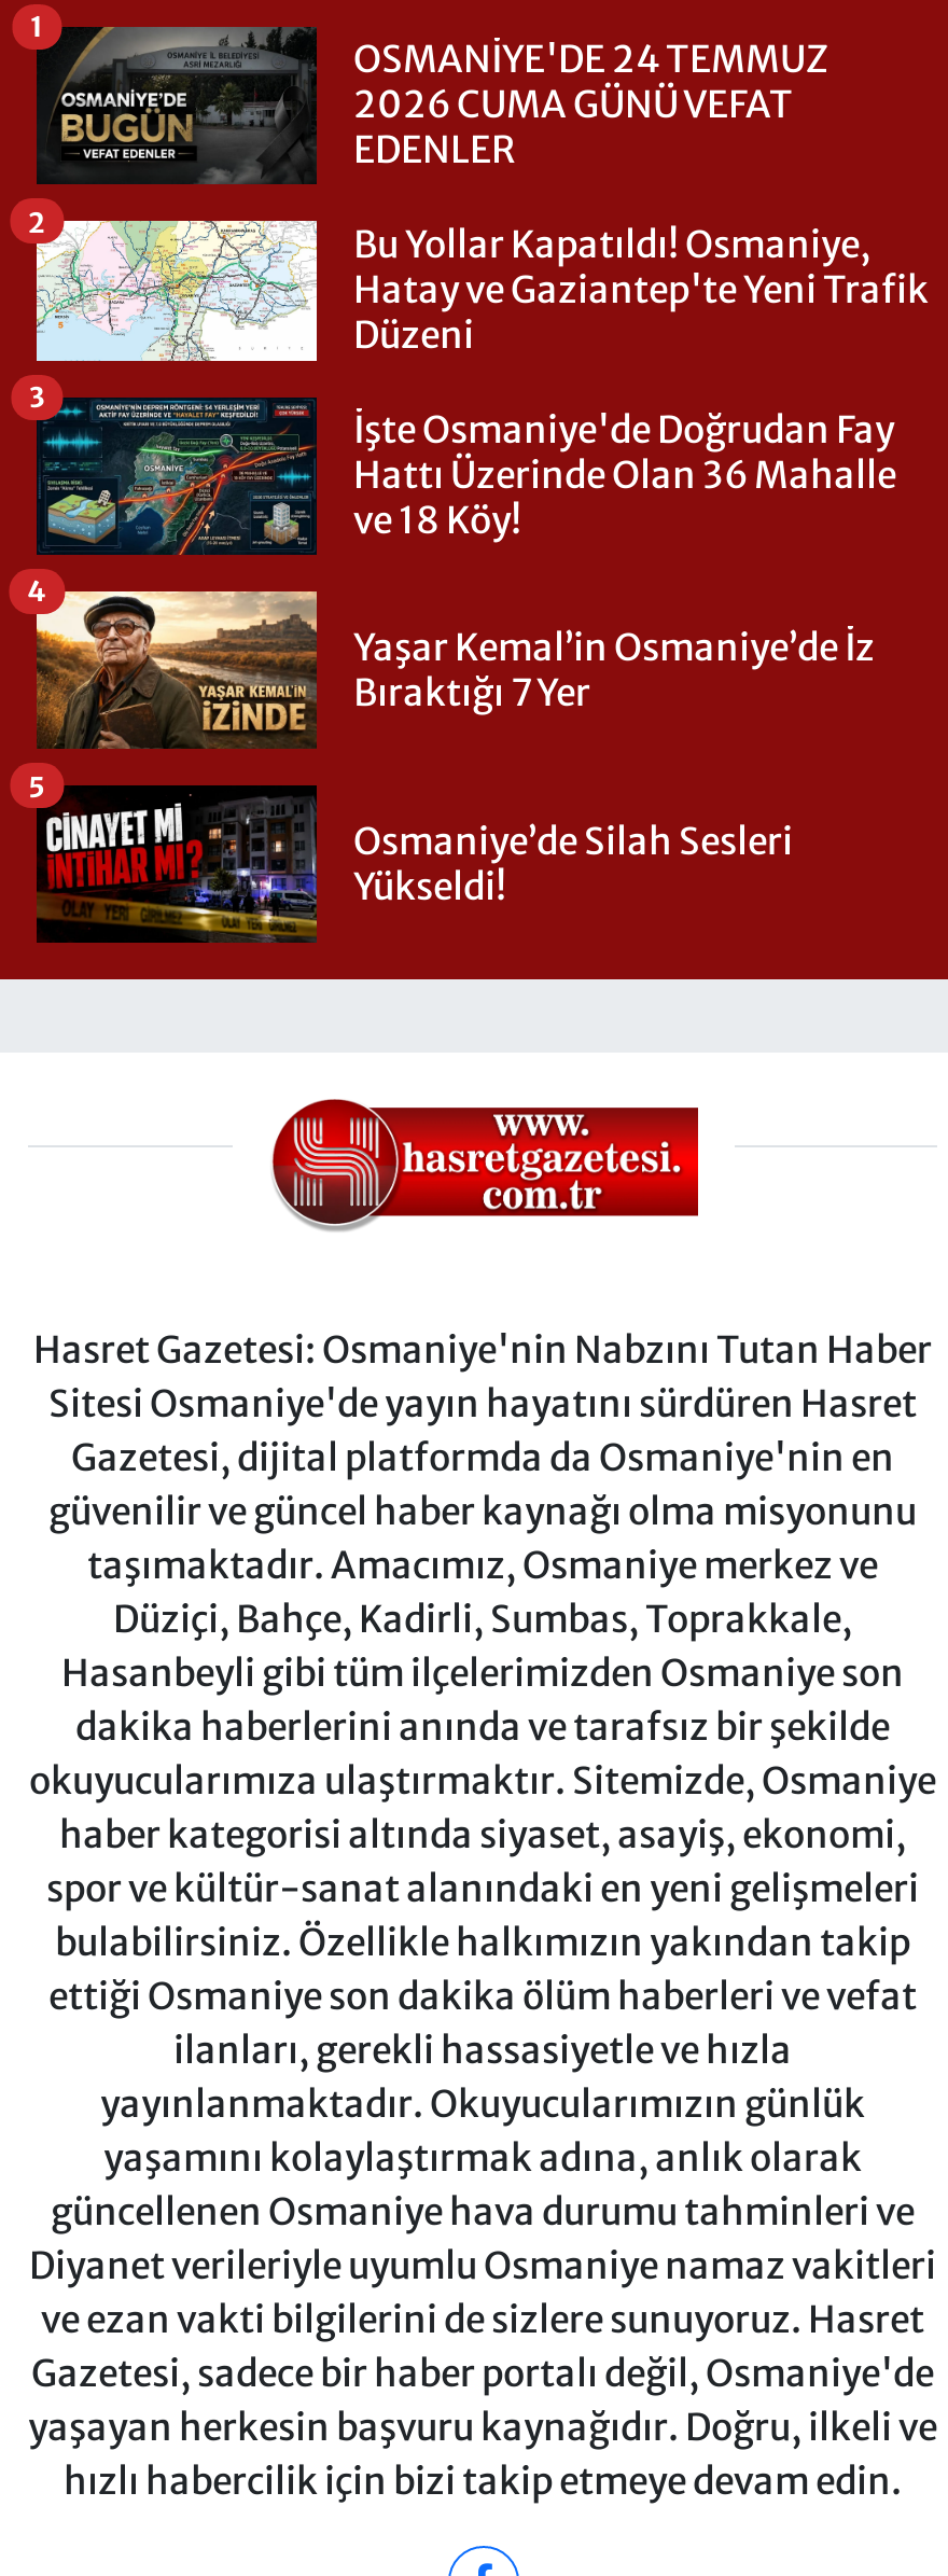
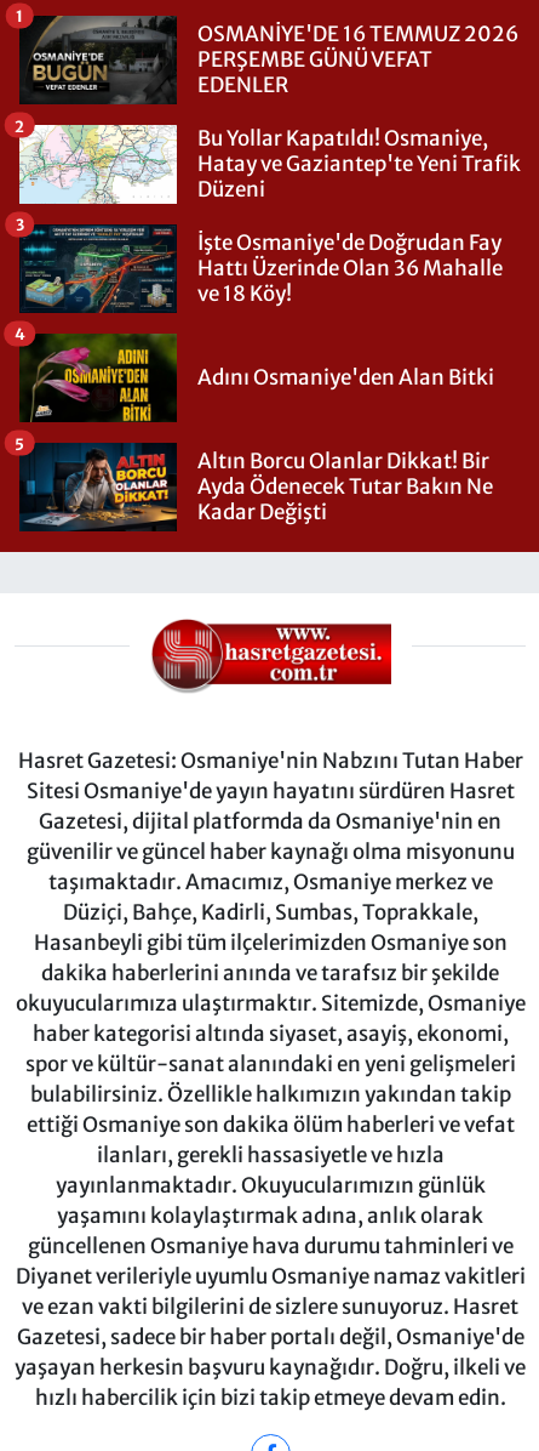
- OSMANİYE'DE 24 TEMMUZ
- 2026 CUMA GÜNÜ VEFAT
+ OSMANİYE'DE 16 TEMMUZ 2026
+ PERŞEMBE GÜNÜ VEFAT

- [image]
- Yaşar Kemal’in Osmaniye’de İz
- Bıraktığı 7 Yer
+ [image]
+ Adını Osmaniye'den Alan Bitki

- [image]
- Osmaniye’de Silah Sesleri
- Yükseldi!
+ [image]
+ Altın Borcu Olanlar Dikkat! Bir
+ Ayda Ödenecek Tutar Bakın Ne
+ Kadar Değişti
